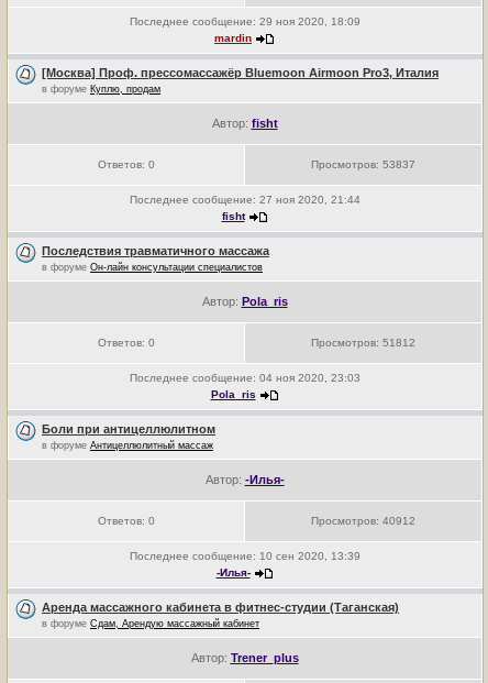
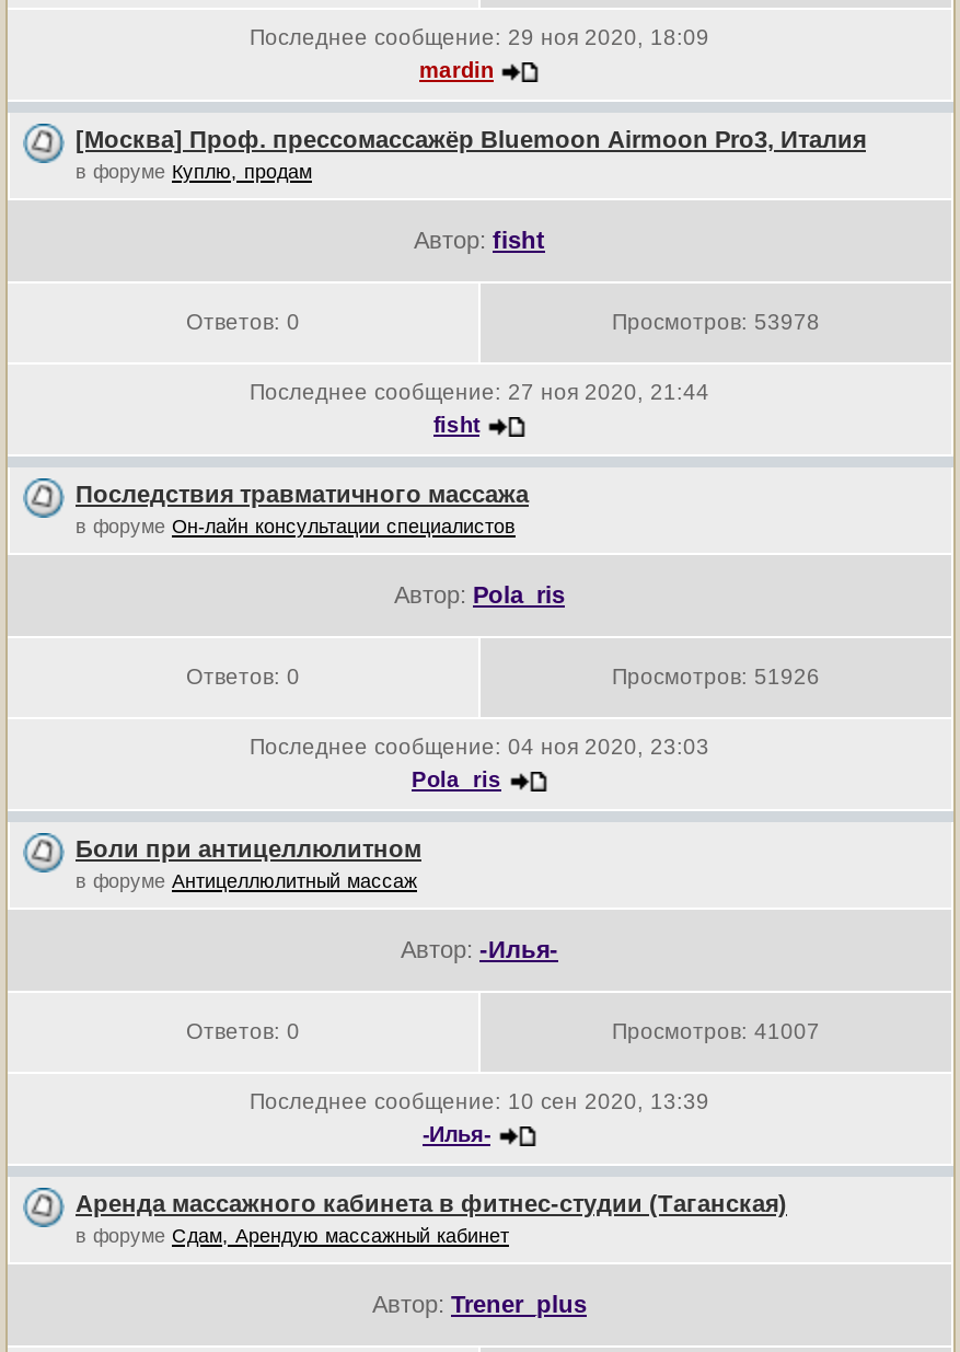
- Просмотров: 53837
+ Просмотров: 53978

- Просмотров: 51812
+ Просмотров: 51926

- Просмотров: 40912
+ Просмотров: 41007
